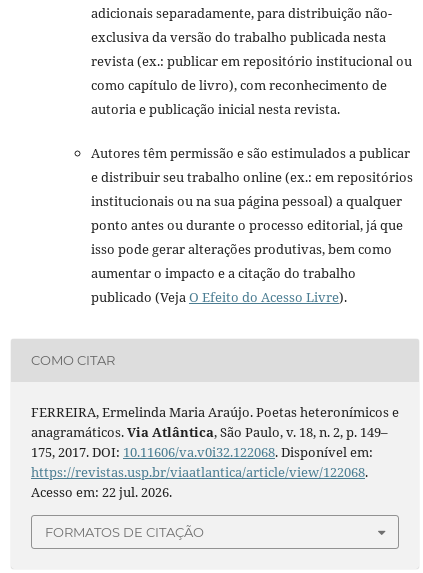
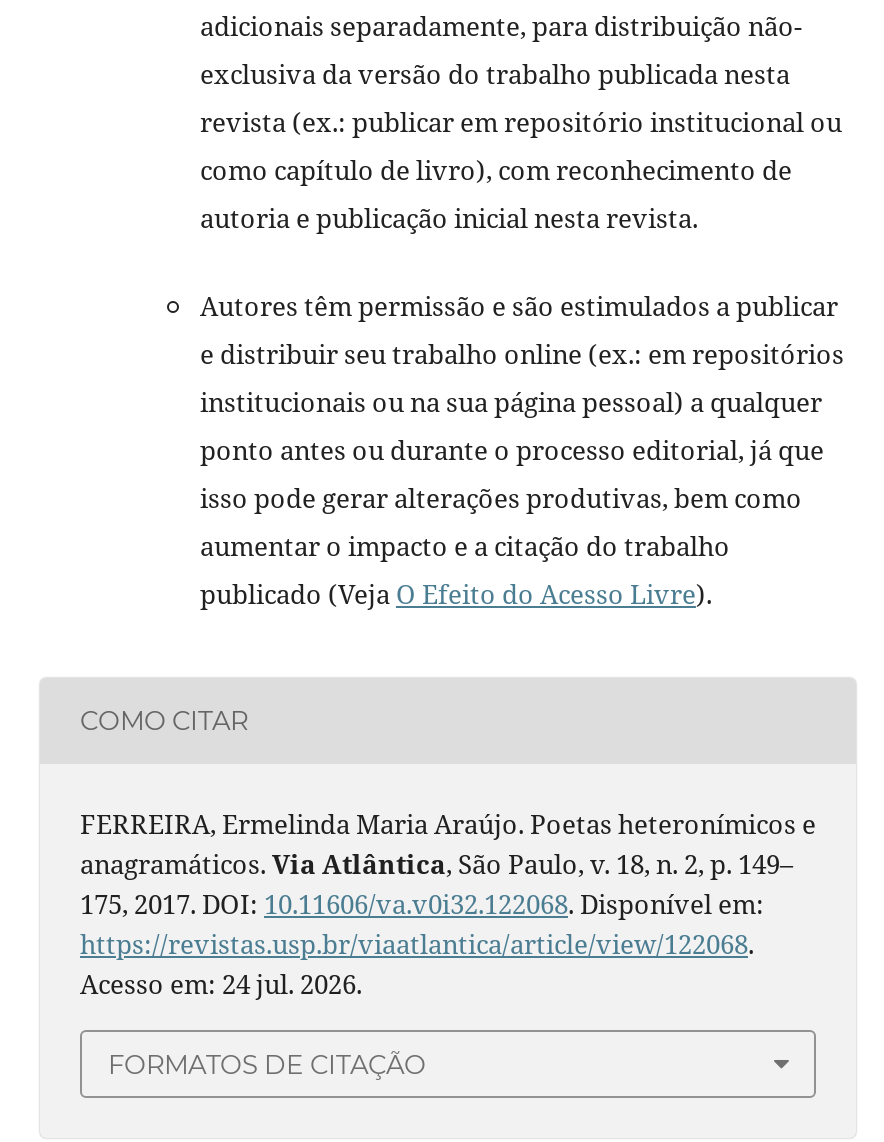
- Acesso em: 22 jul. 2026.
+ Acesso em: 24 jul. 2026.
